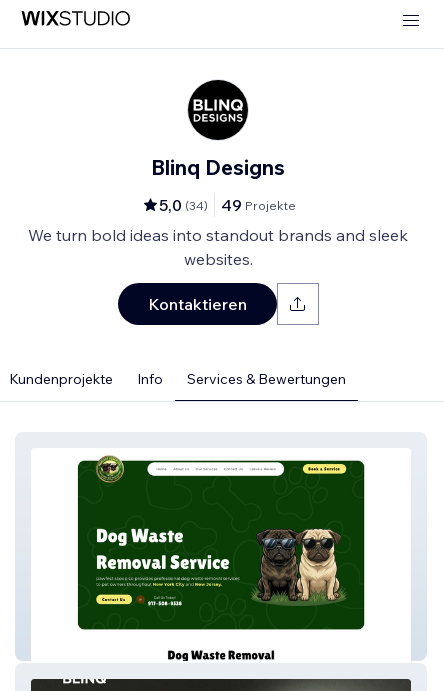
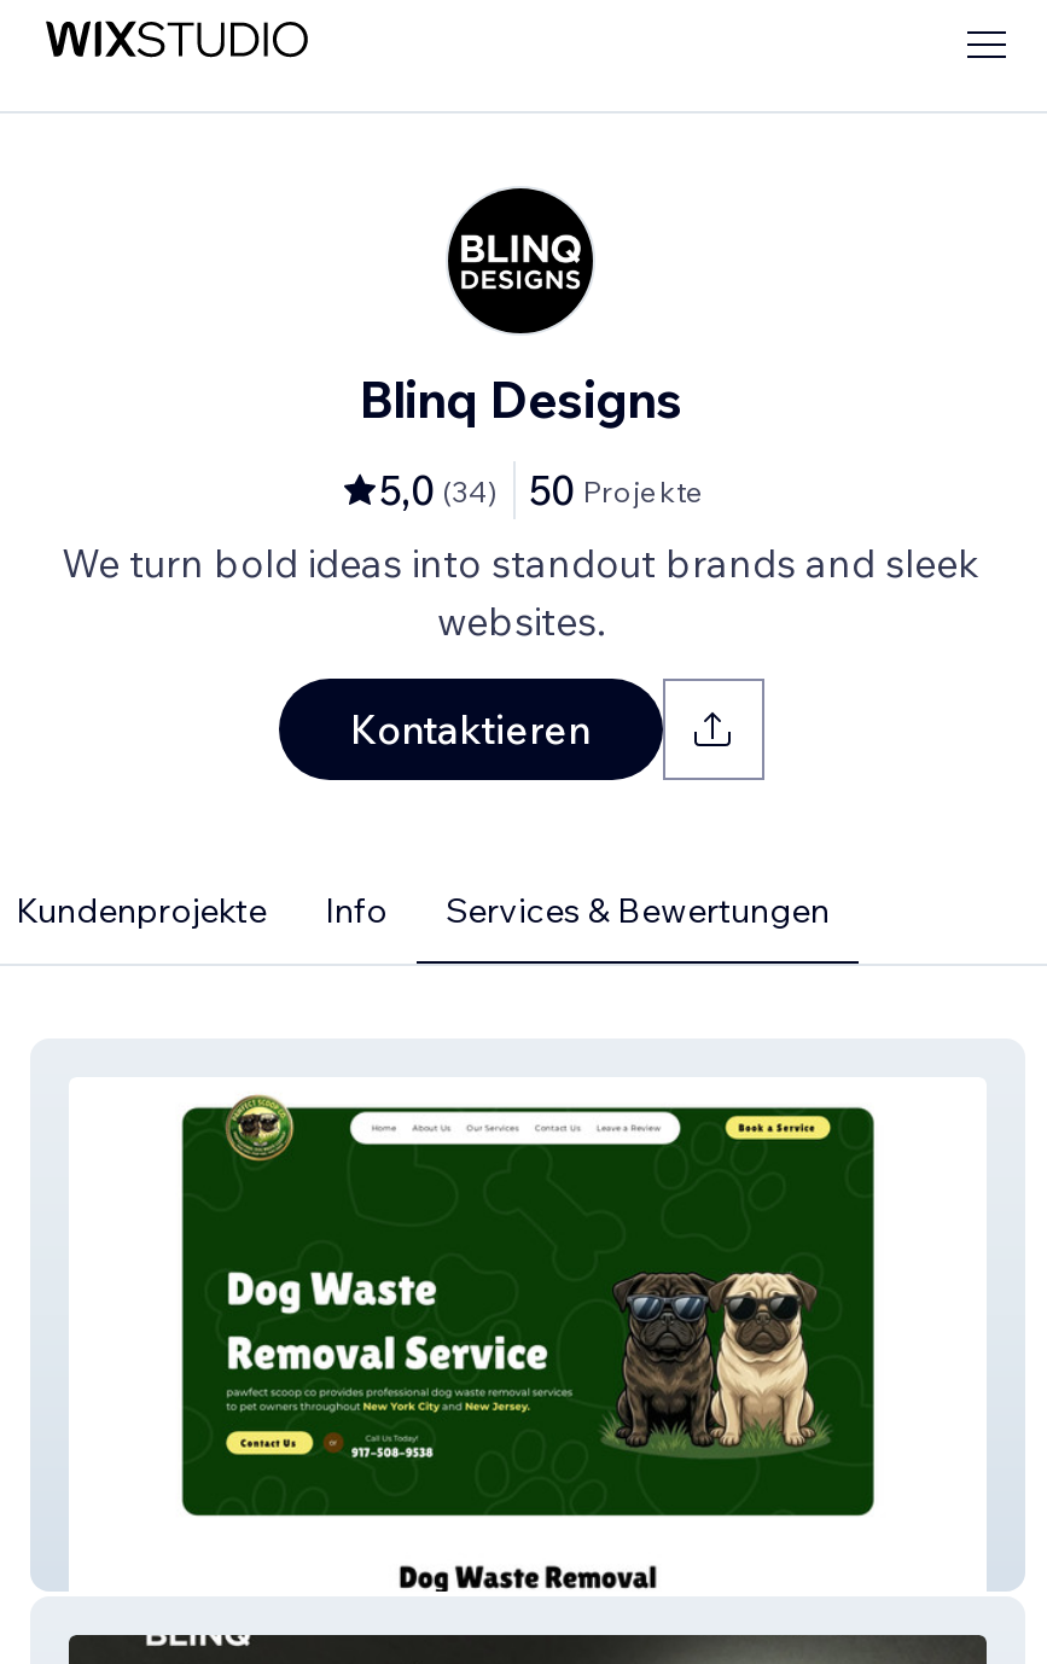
- 5,0 (34) 49 Projekte
+ 5,0 (34) 50 Projekte
